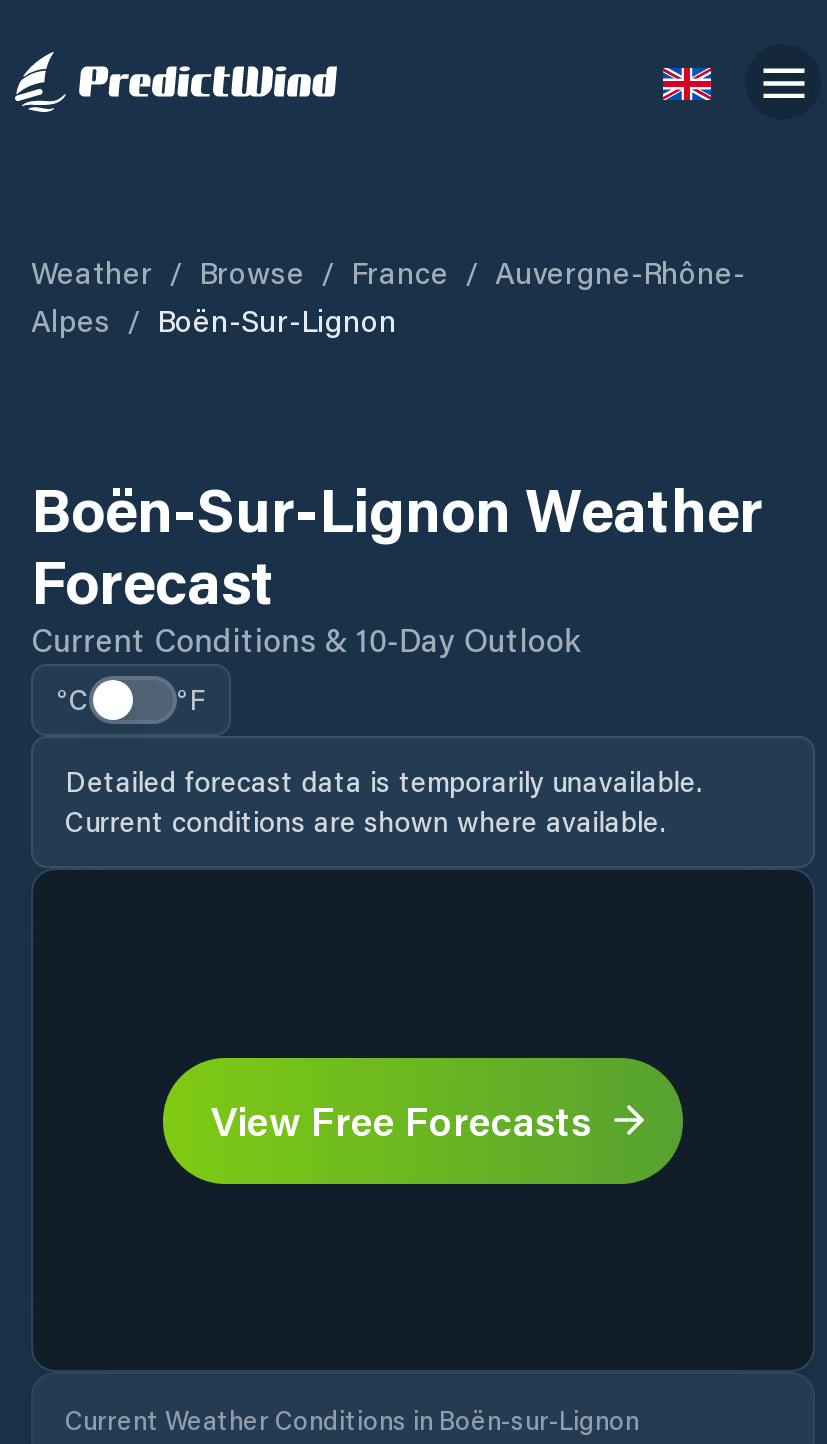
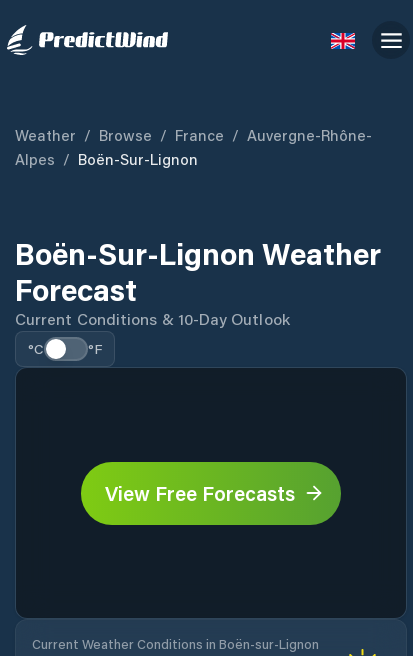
- Detailed forecast data is temporarily unavailable.
- Current conditions are shown where available.
